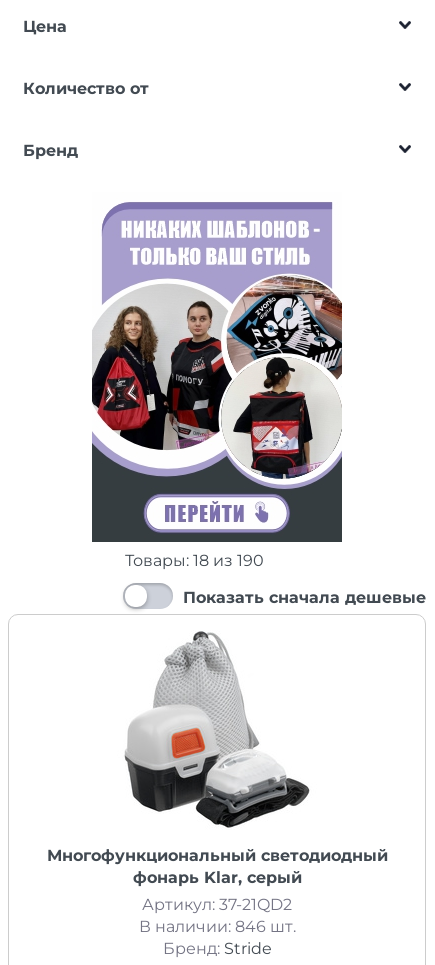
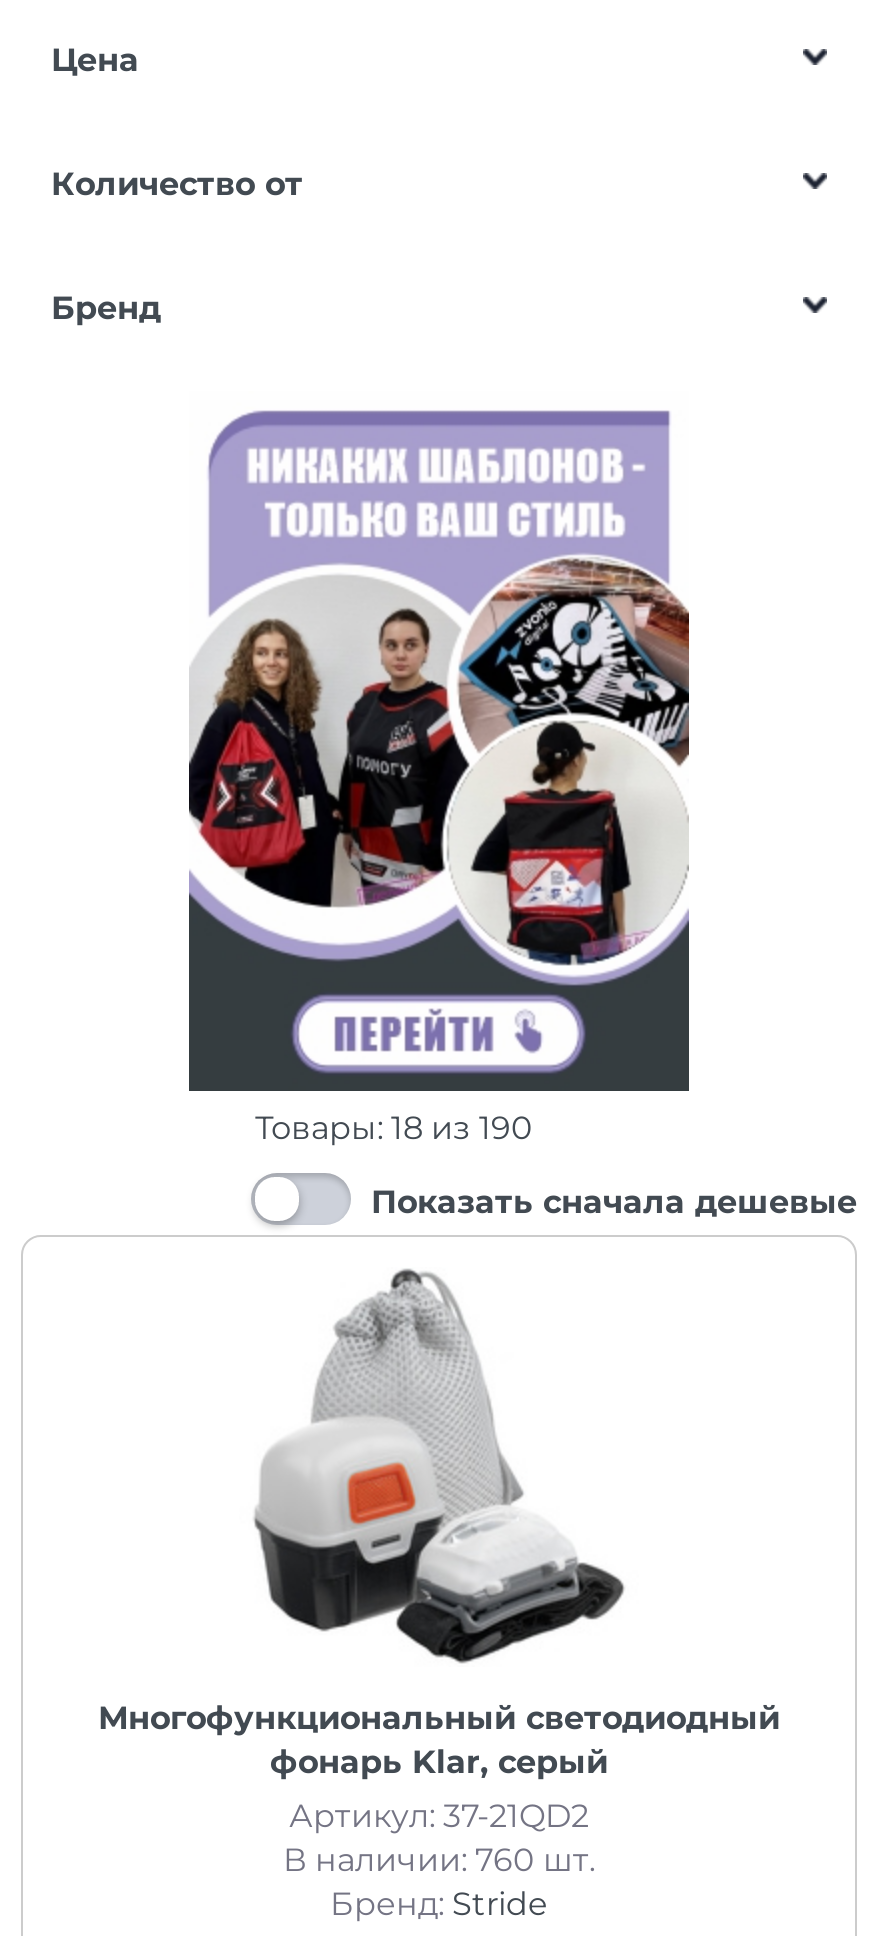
- В наличии: 846 шт.
+ В наличии: 760 шт.
